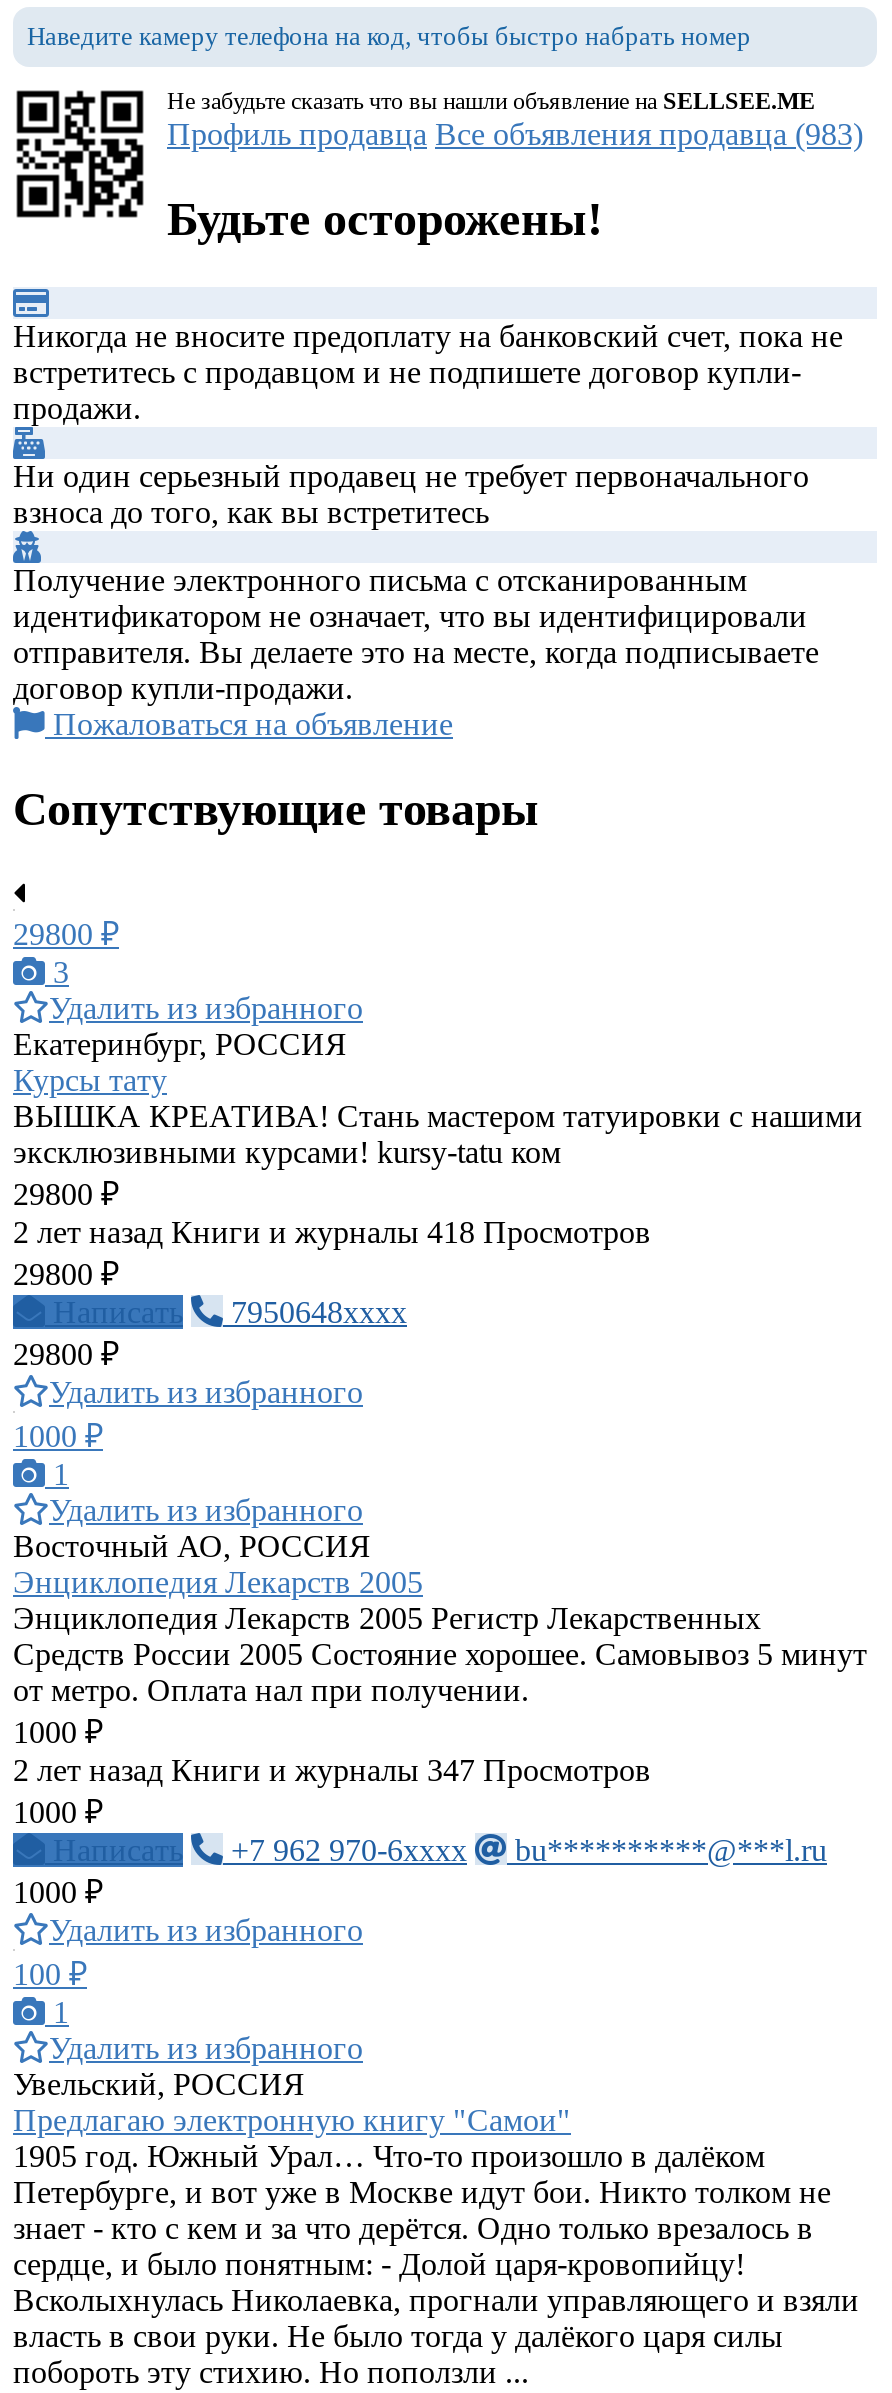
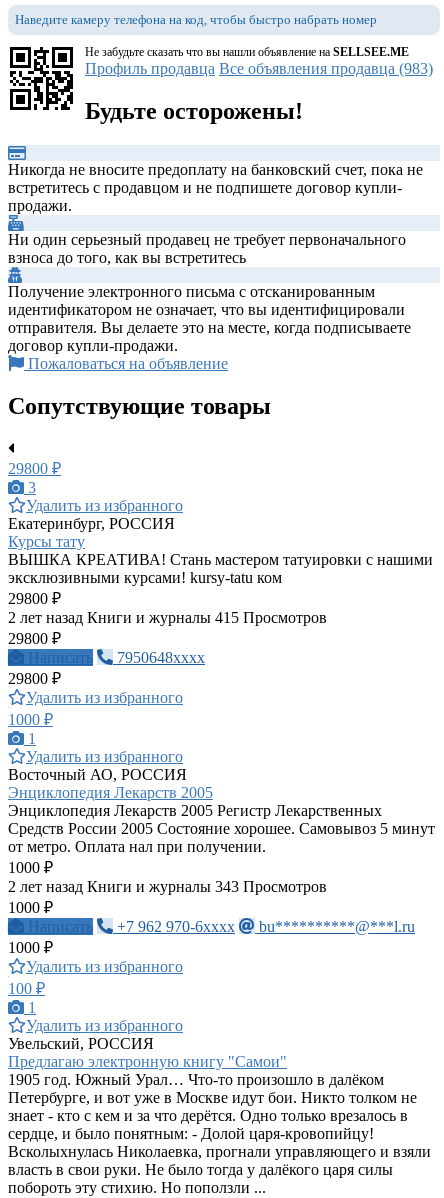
- 2 лет назад Книги и журналы 418 Просмотров
+ 2 лет назад Книги и журналы 415 Просмотров

- 2 лет назад Книги и журналы 347 Просмотров
+ 2 лет назад Книги и журналы 343 Просмотров
